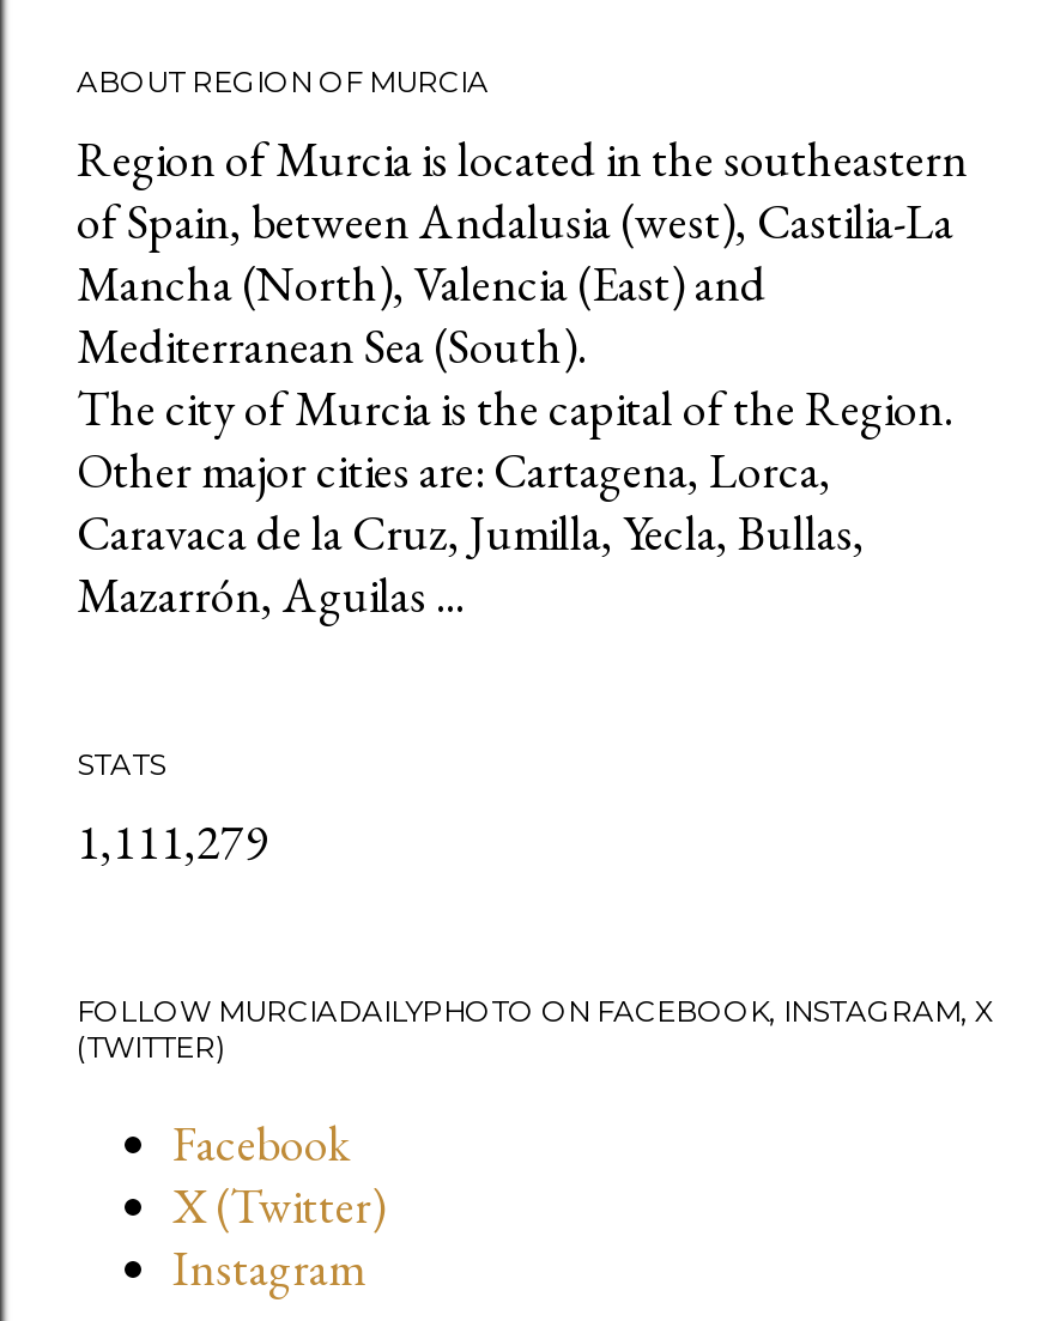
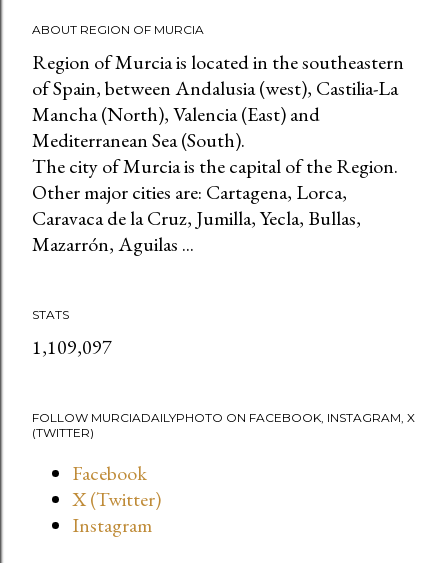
- 1,111,279
+ 1,109,097
